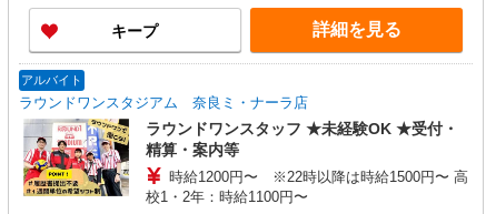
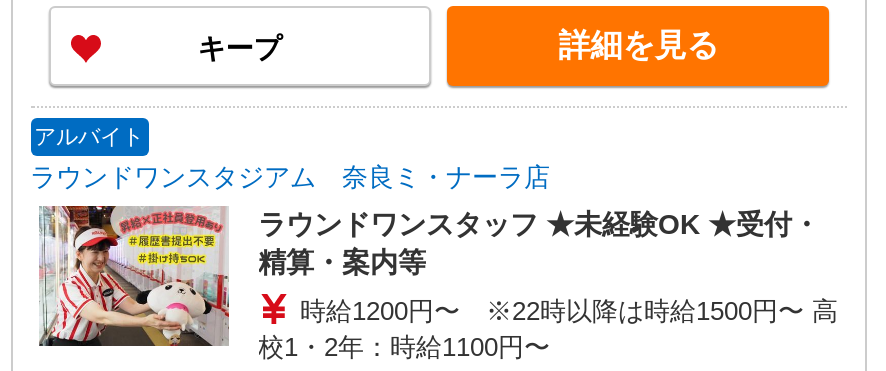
- [image]
+ [image]
